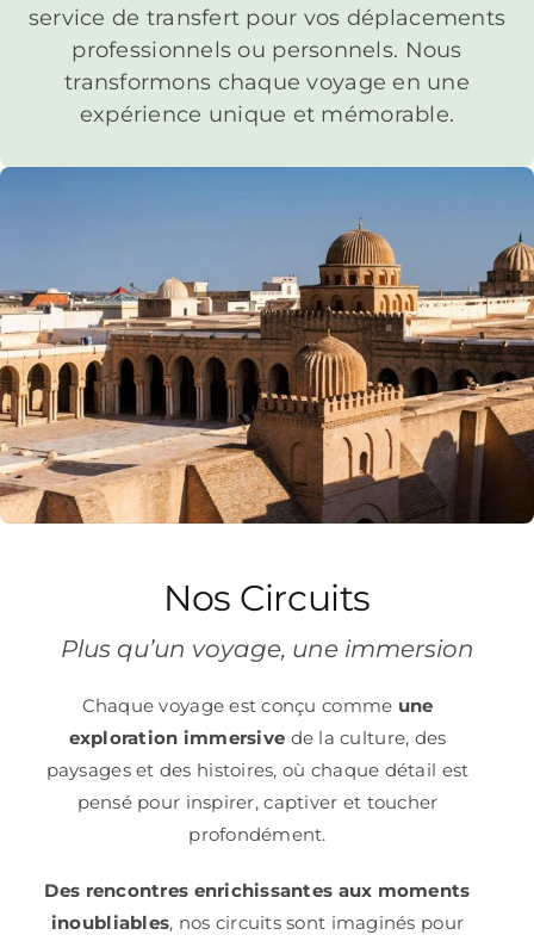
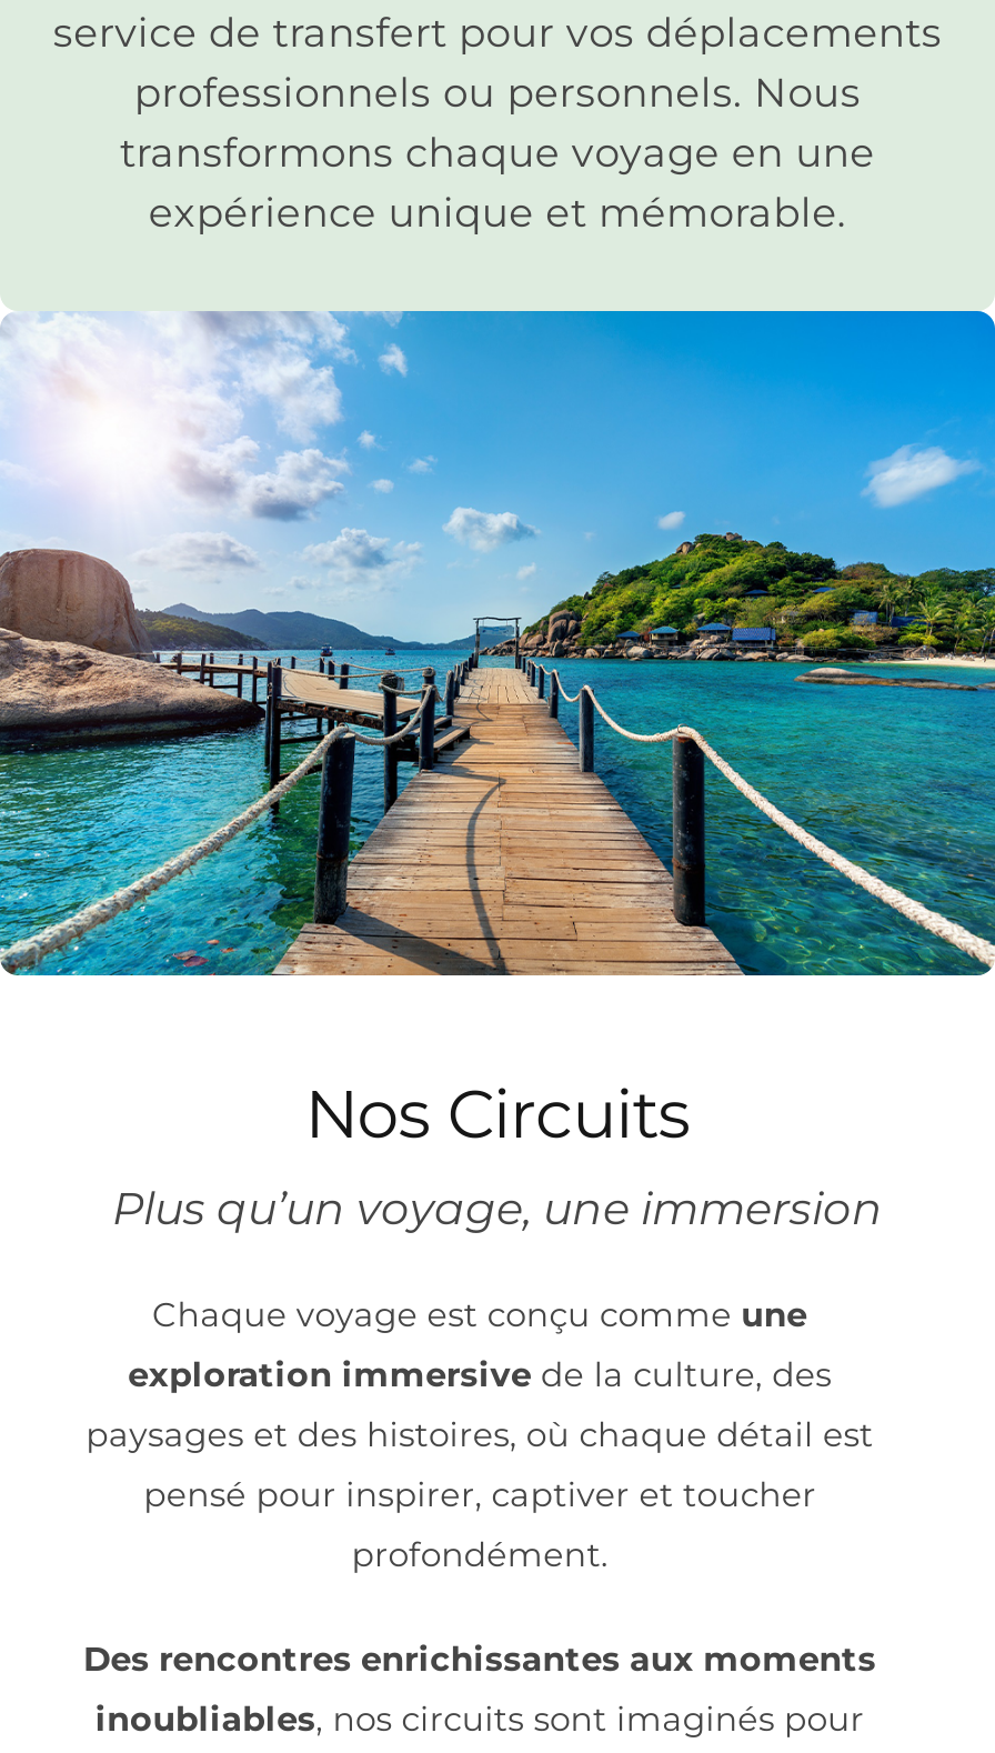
- [image]
+ [image]
